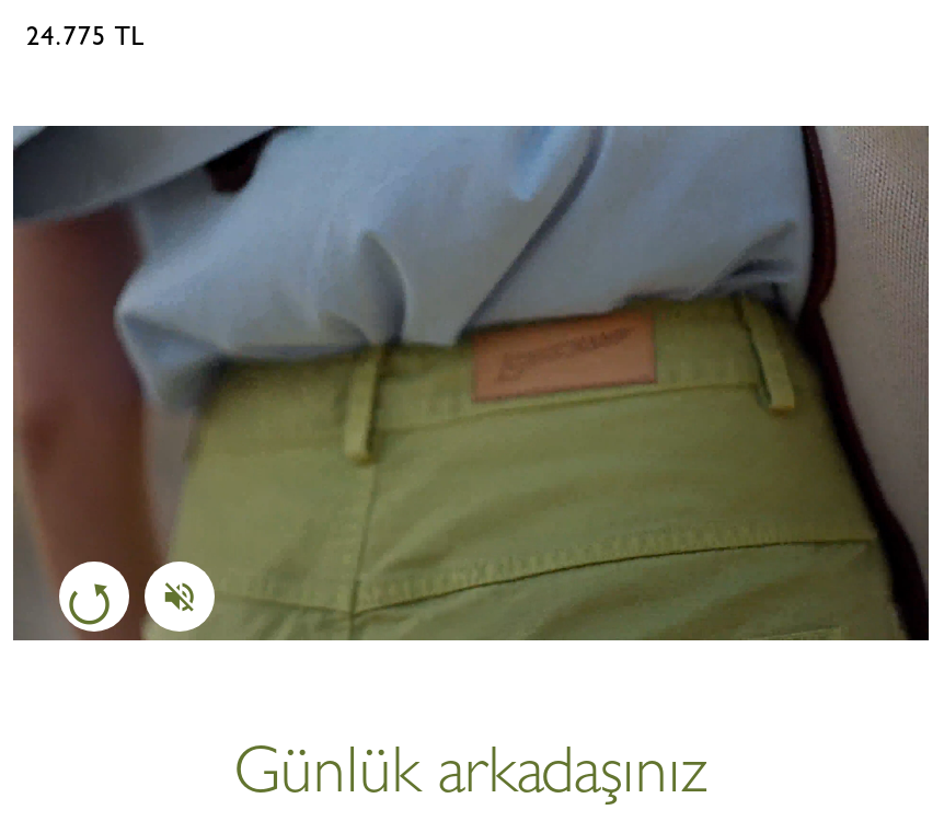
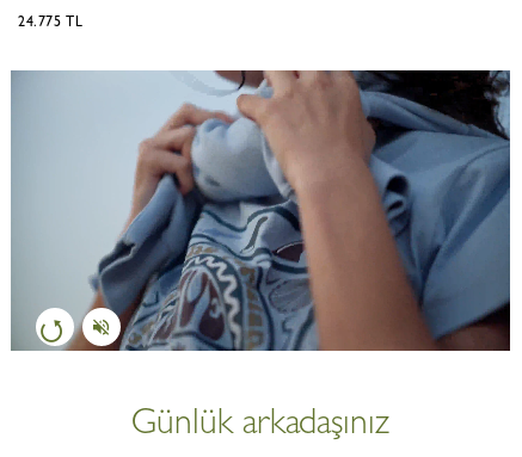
- [image]
+ [image]
